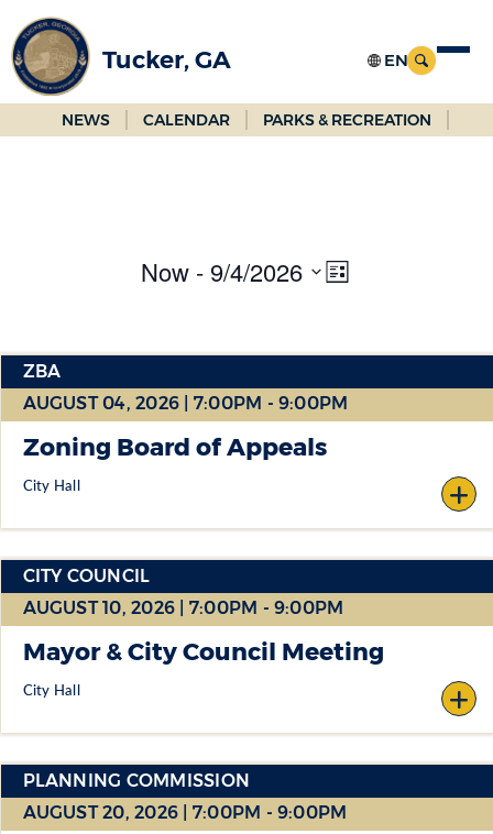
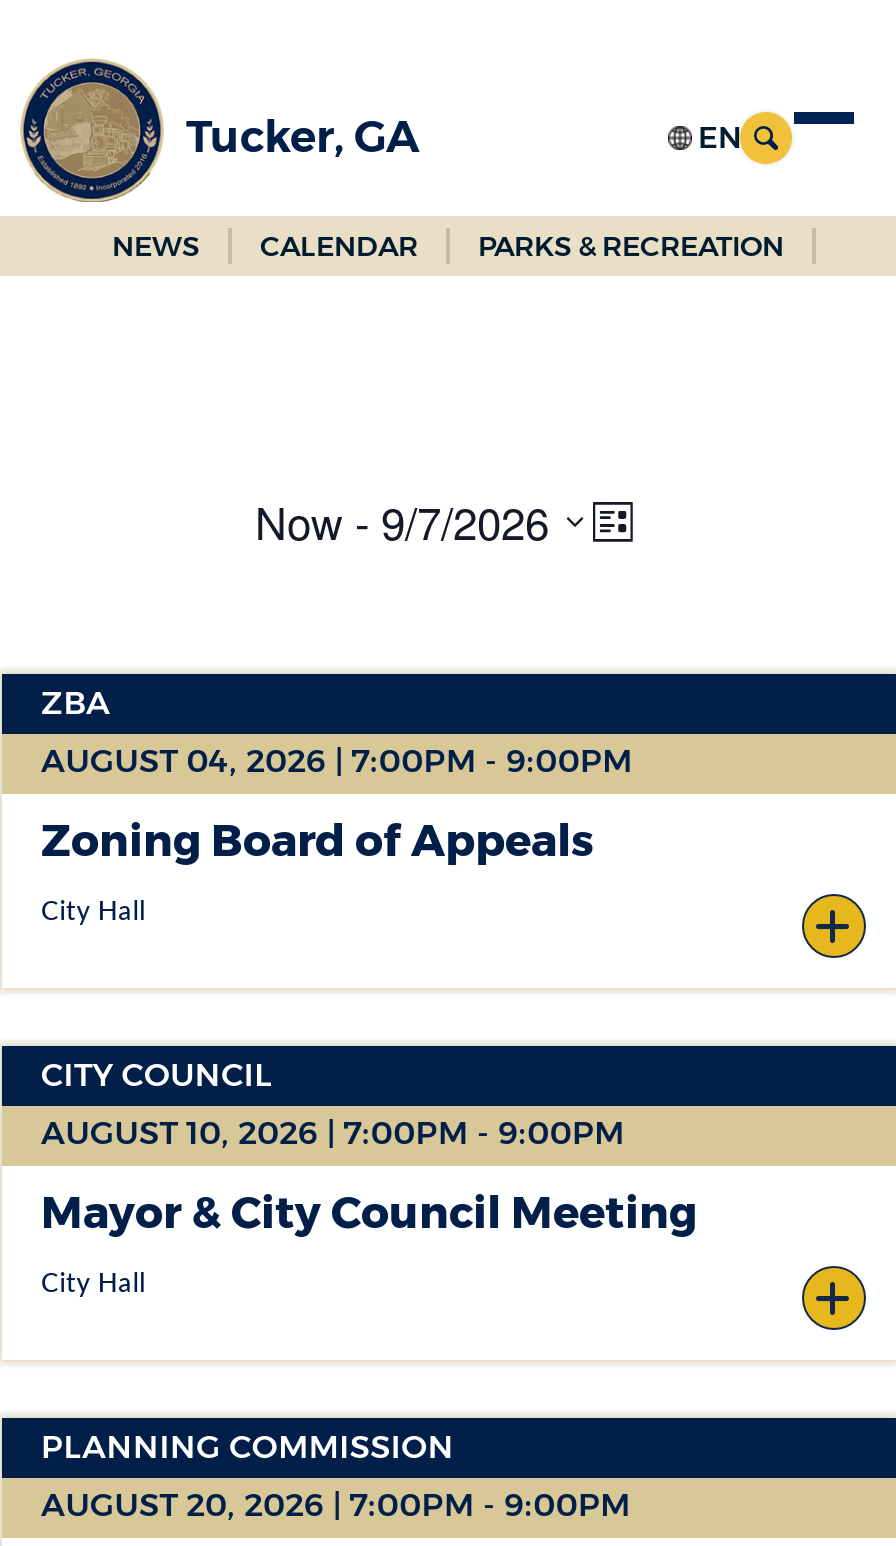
- Now - 9/4/2026
+ Now - 9/7/2026
